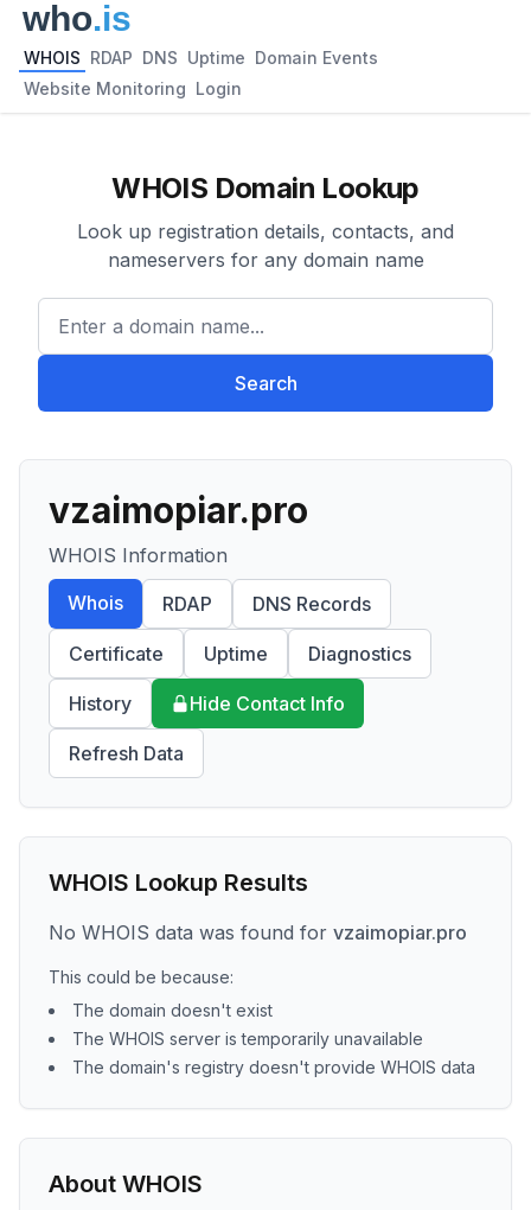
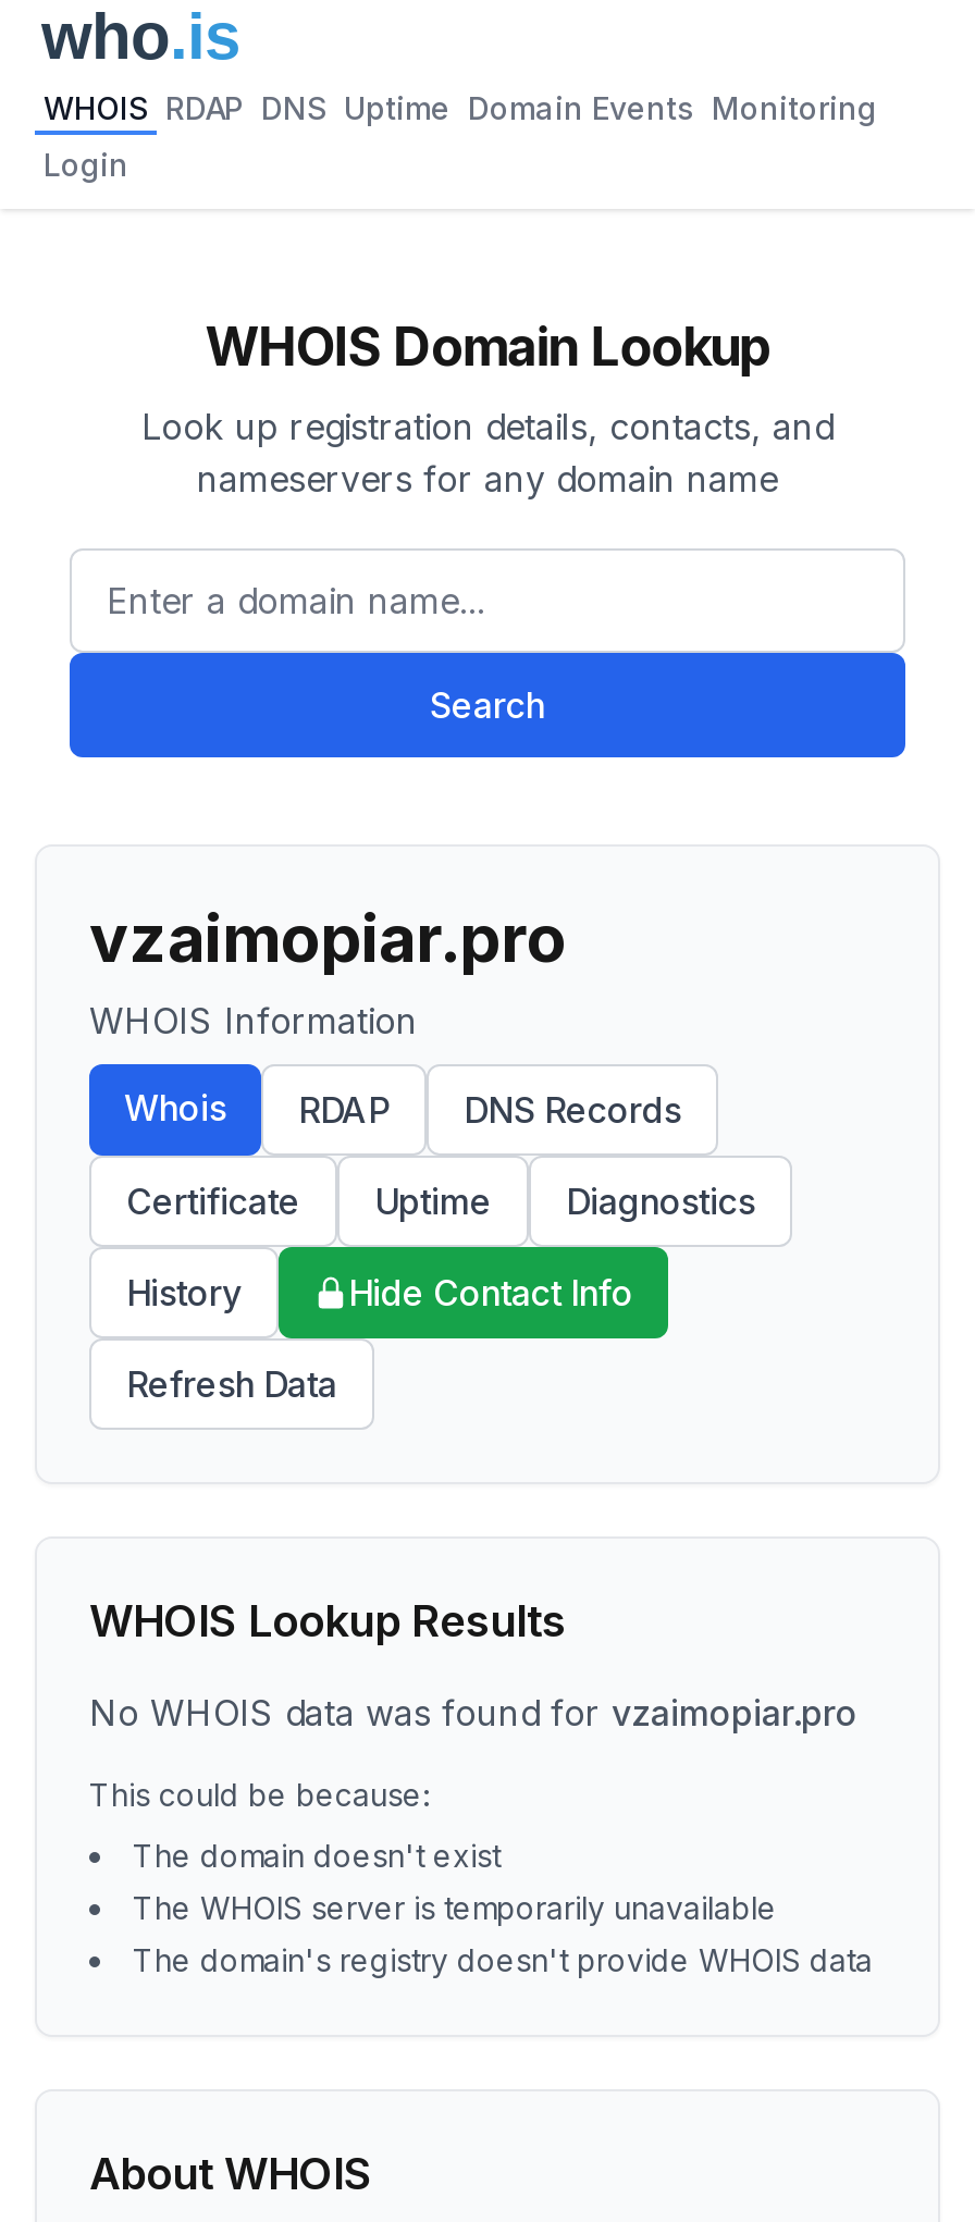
- WHOIS RDAP DNS Uptime Domain Events
+ WHOIS RDAP DNS Uptime Domain Events Monitoring

- Website Monitoring Login
+ Login
